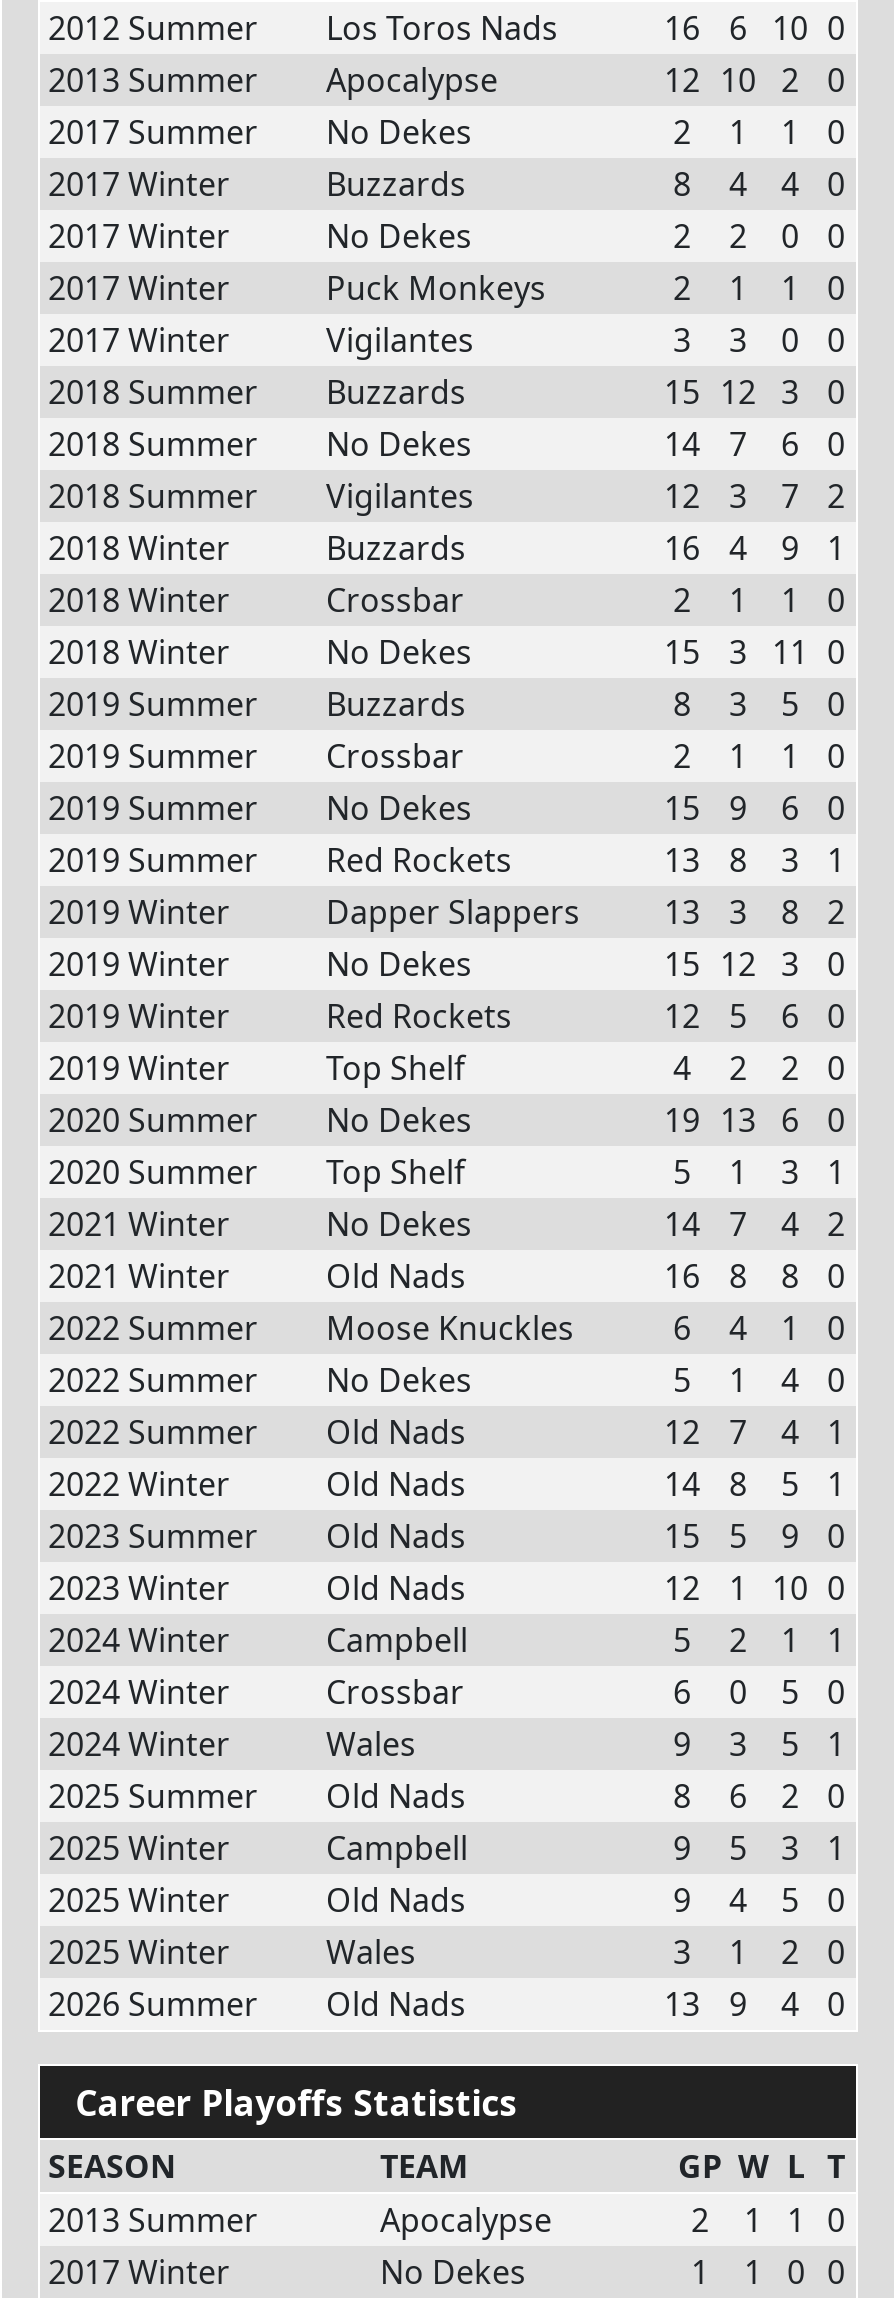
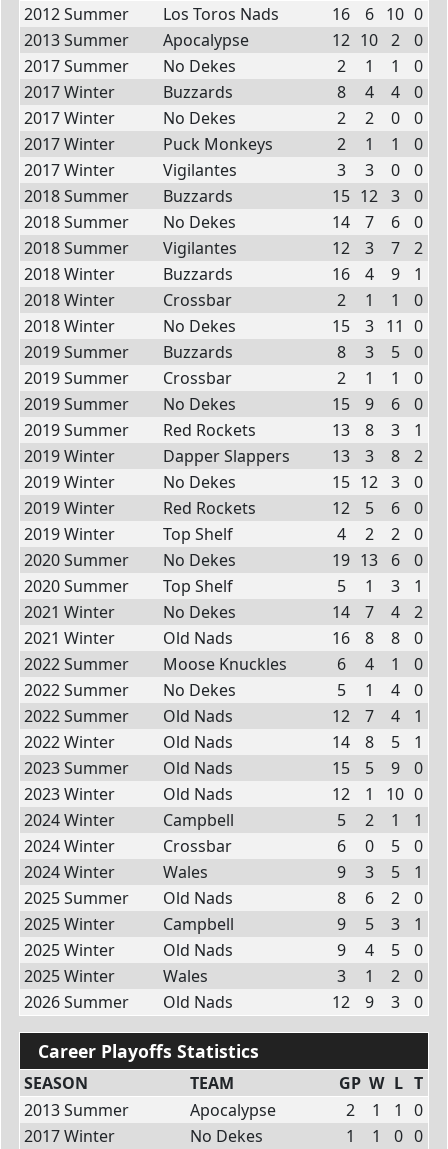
- 13
+ 12

- 4
+ 3
